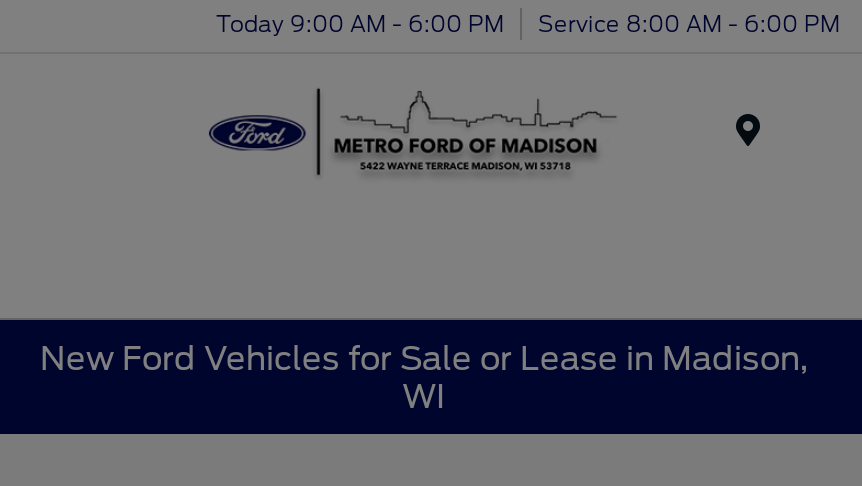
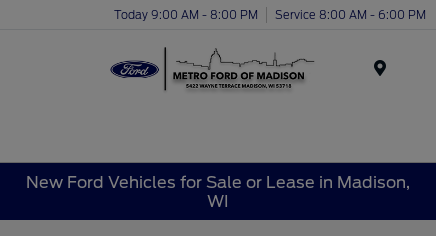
- Today 9:00 AM - 6:00 PM Service 8:00 AM - 6:00 PM
+ Today 9:00 AM - 8:00 PM Service 8:00 AM - 6:00 PM
